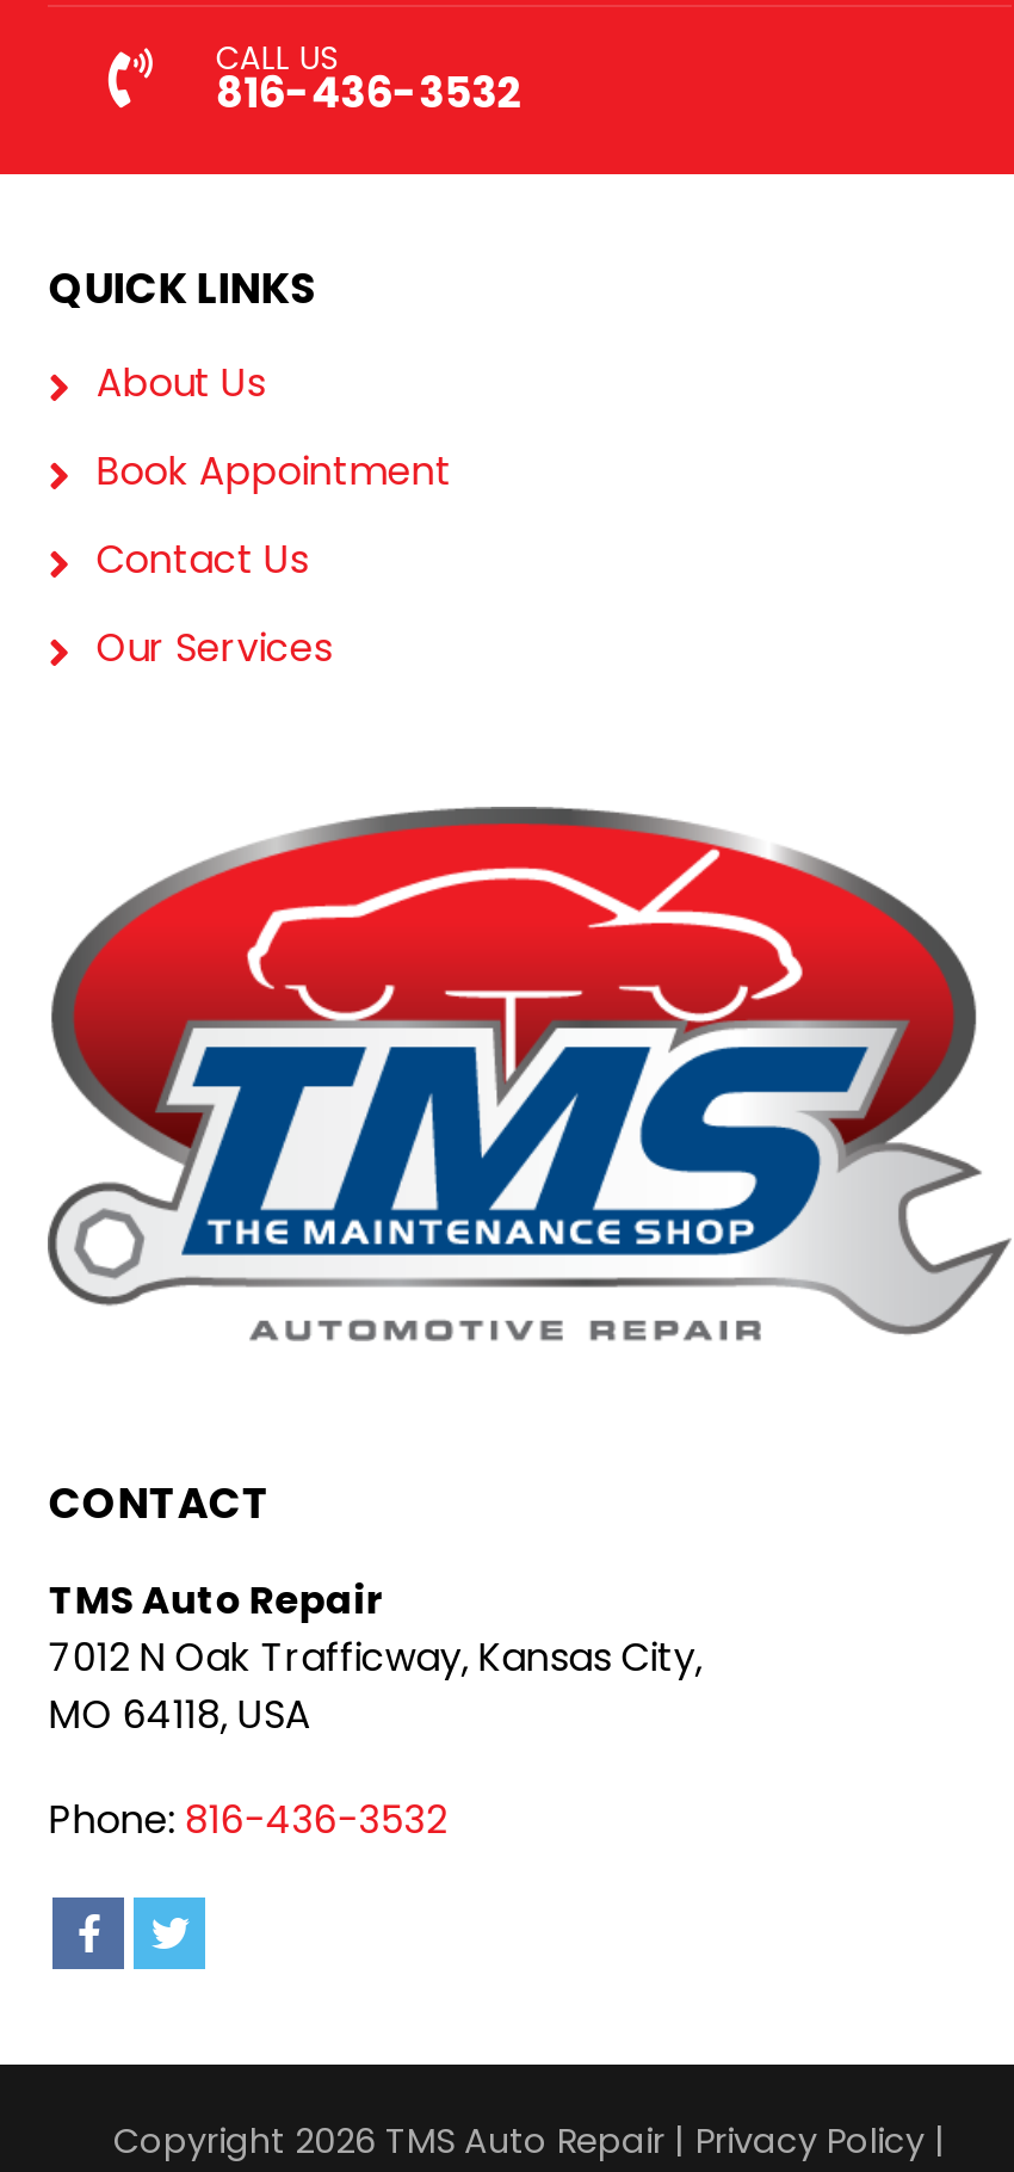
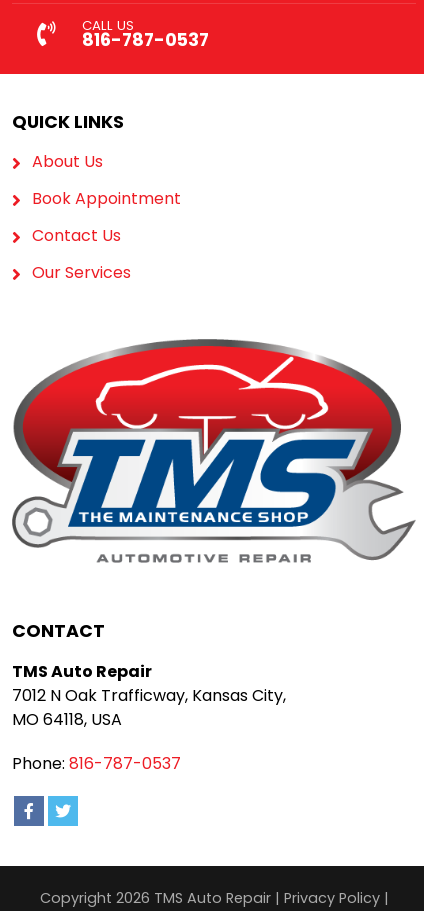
- 816-436-3532
+ 816-787-0537

- Phone: 816-436-3532
+ Phone: 816-787-0537
